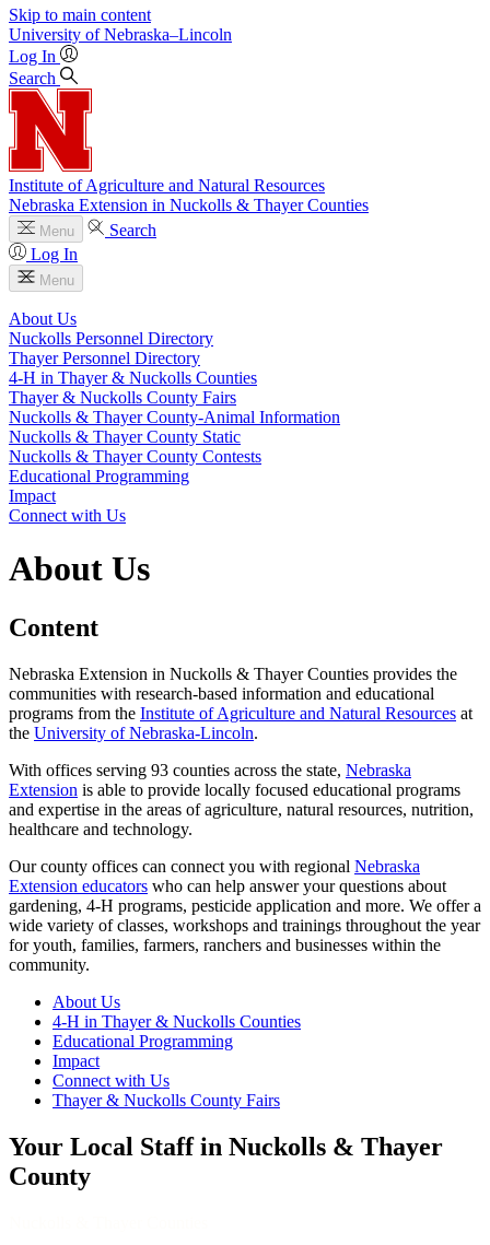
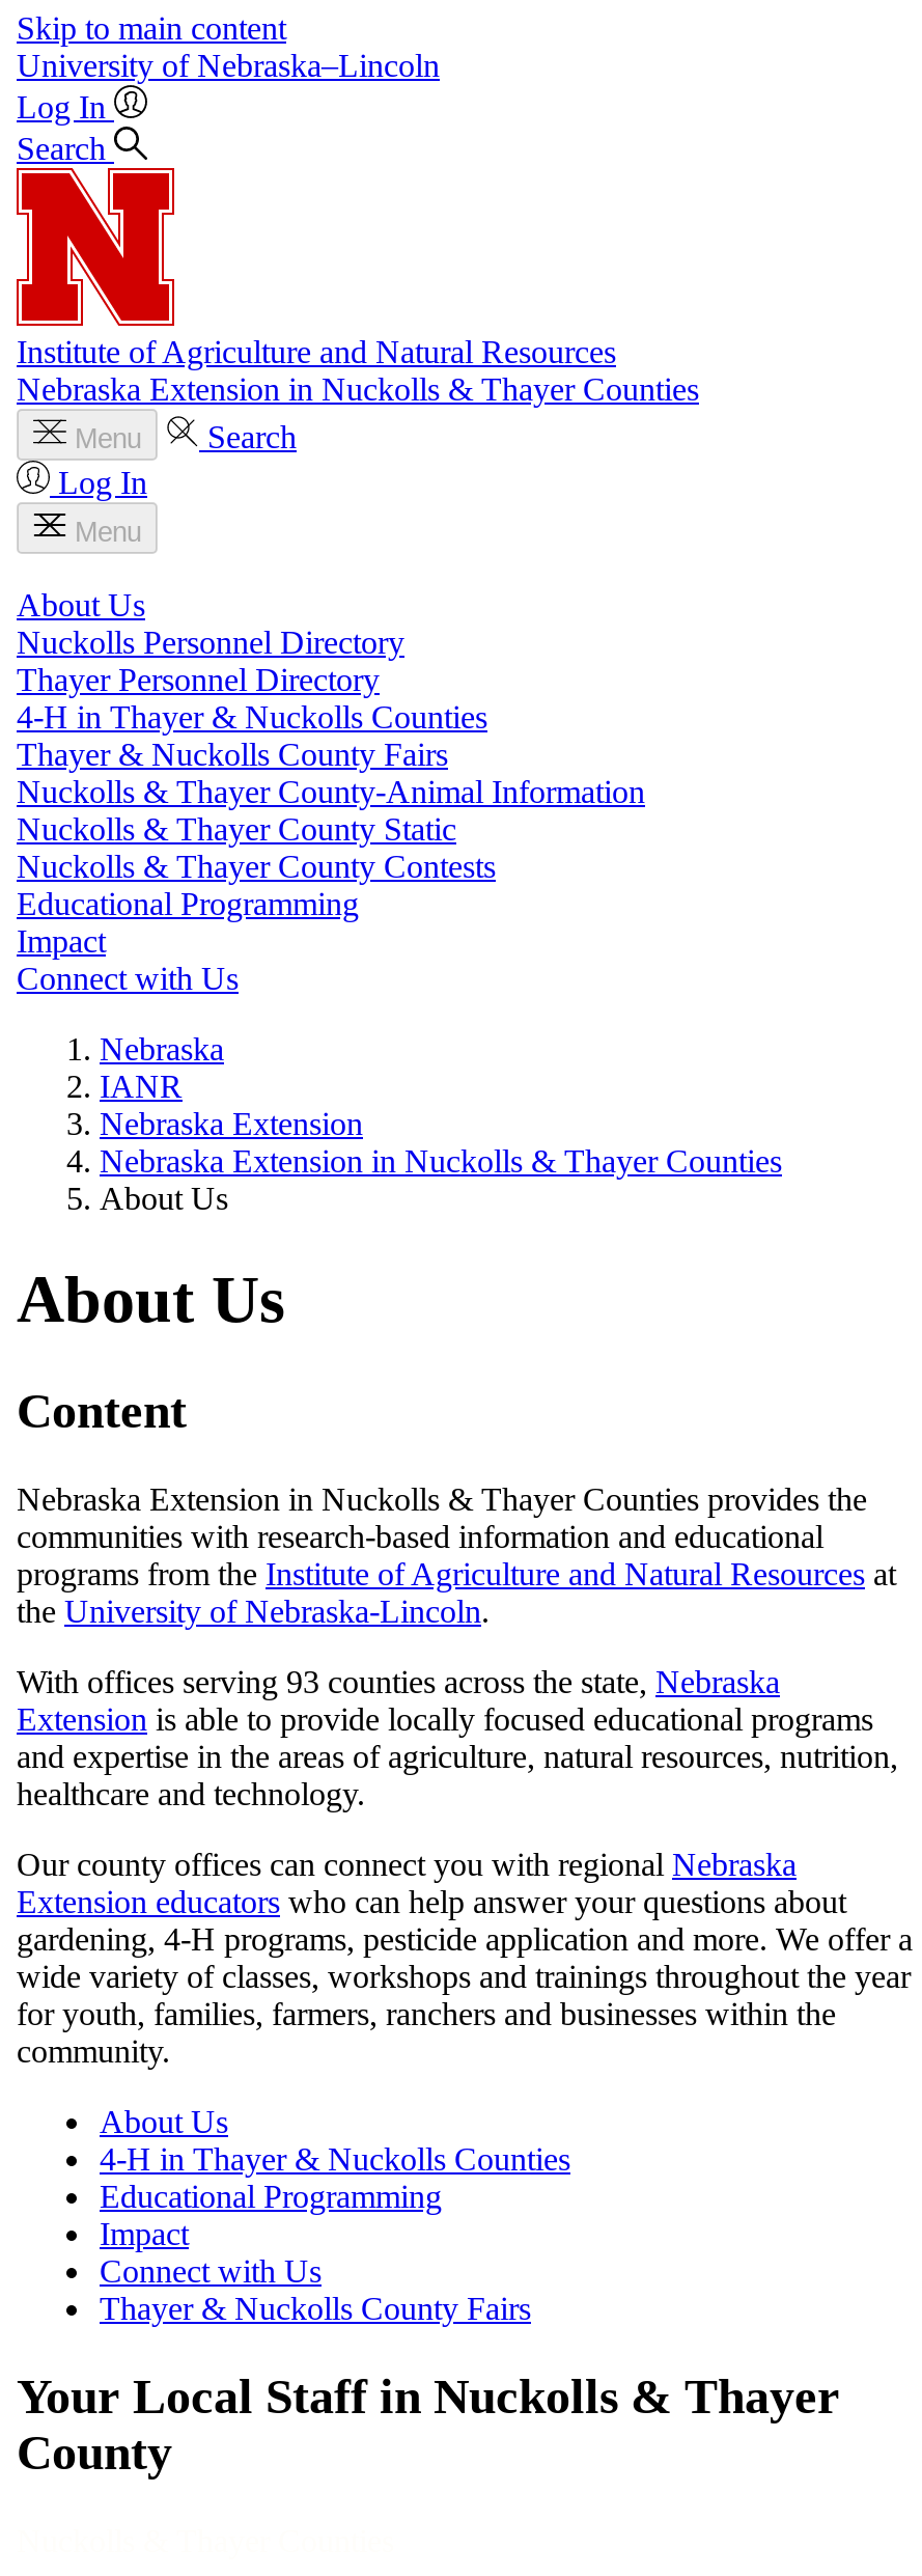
+ Nebraska
+ IANR
+ Nebraska Extension
+ Nebraska Extension in Nuckolls & Thayer Counties
+ About Us
